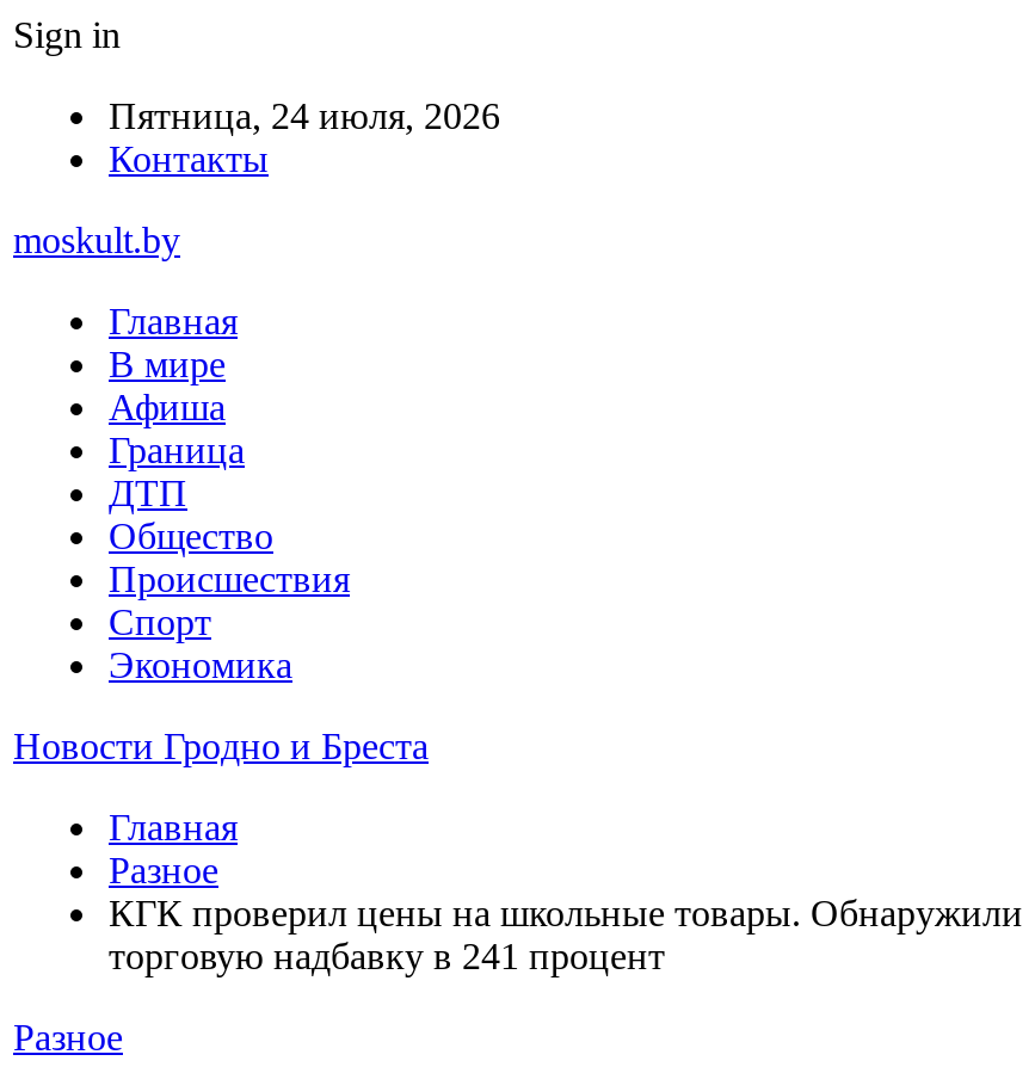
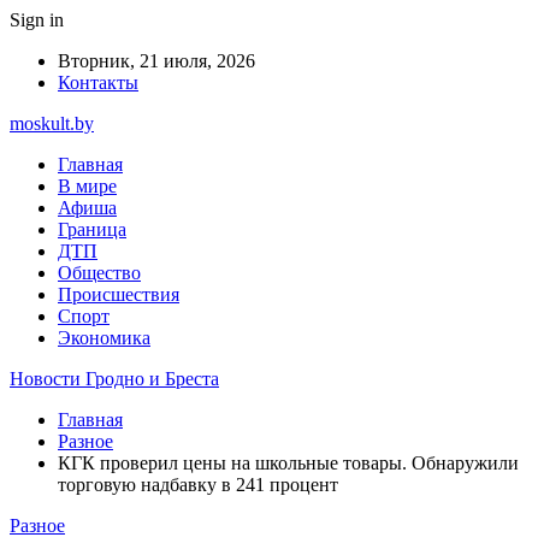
- Пятница, 24 июля, 2026
+ Вторник, 21 июля, 2026
